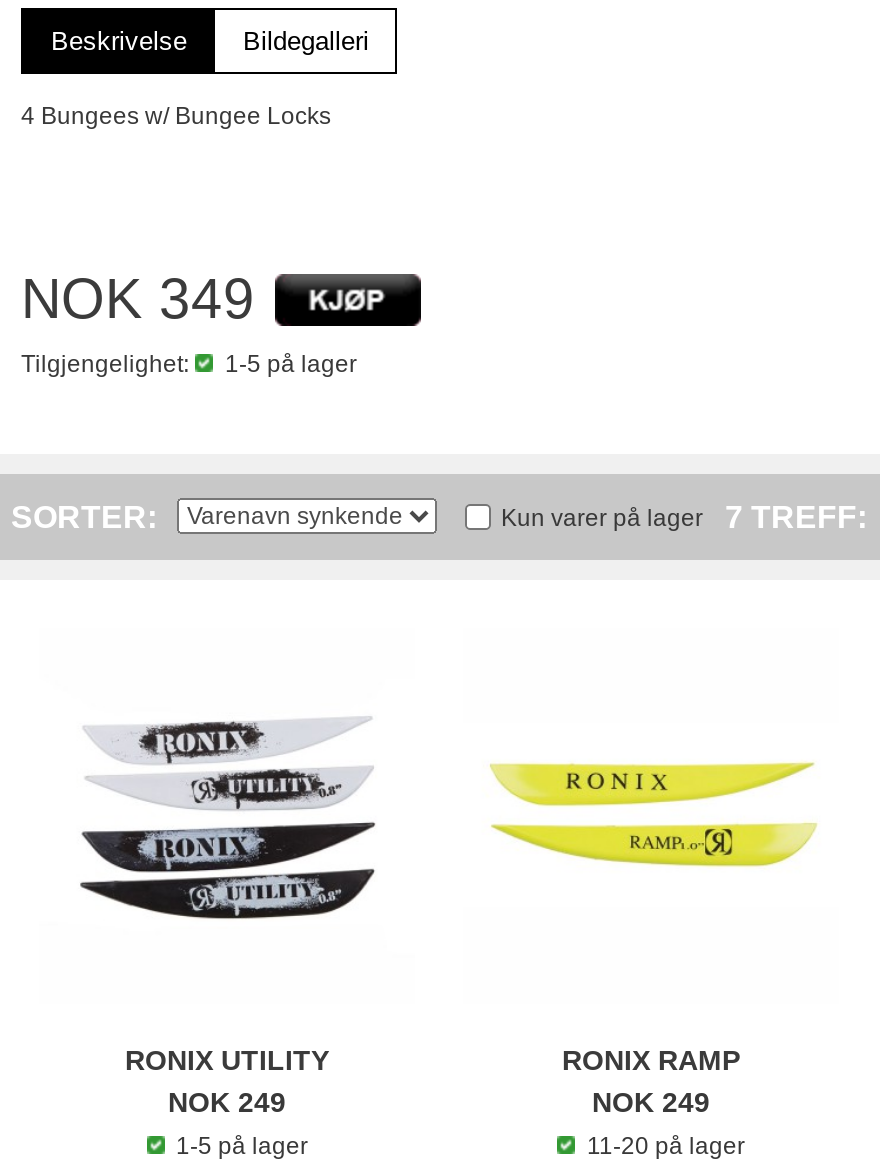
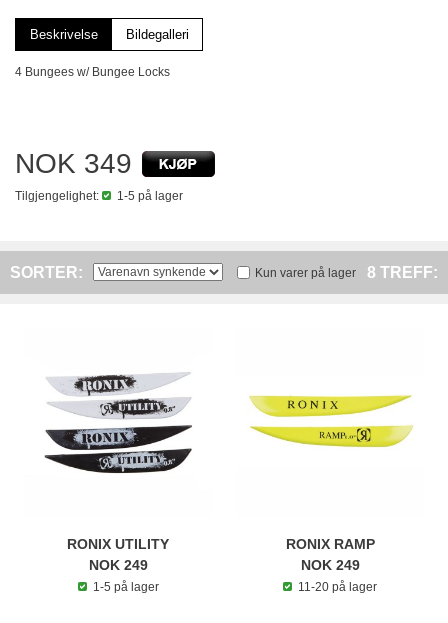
- Kun varer på lager 7 TREFF:
+ Kun varer på lager 8 TREFF:
